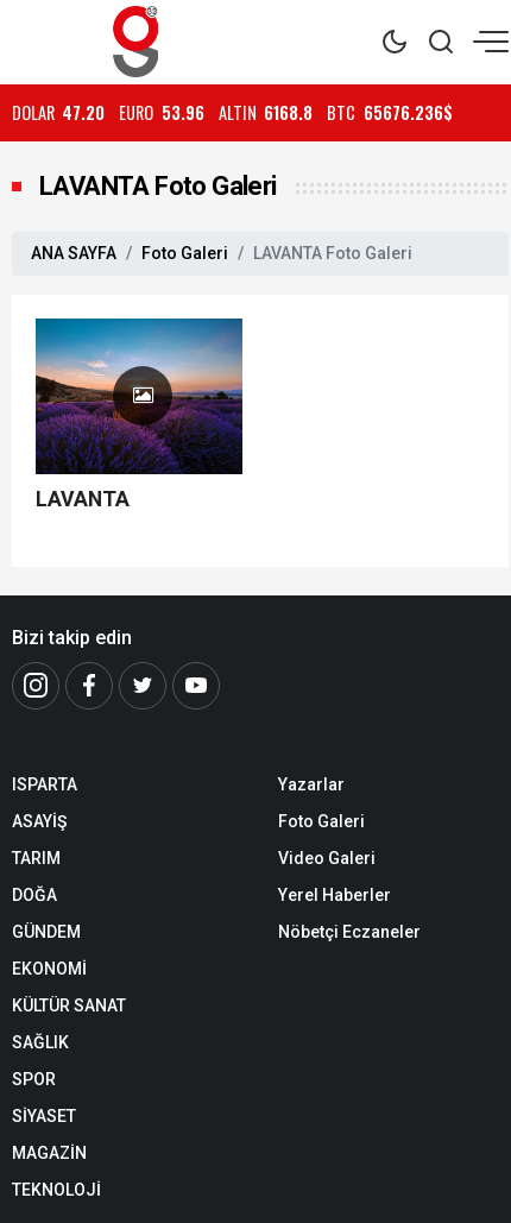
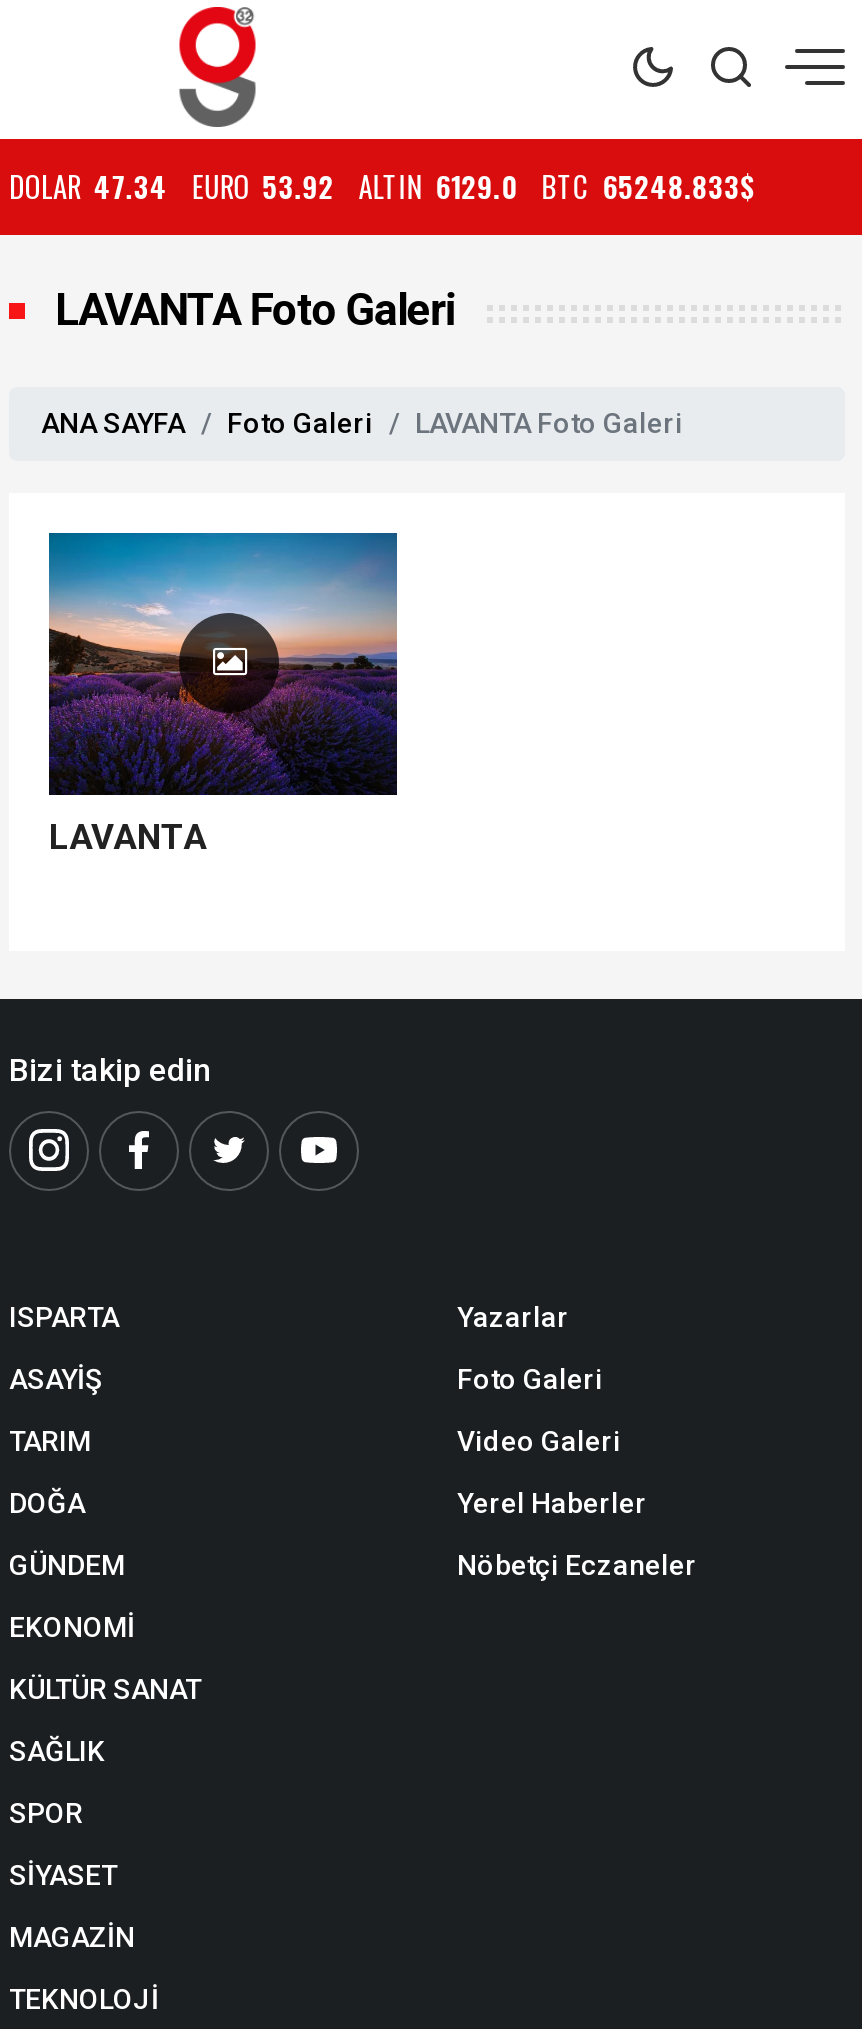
- DOLAR 47.20 EURO 53.96 ALTIN 6168.8 BTC 65676.236$
+ DOLAR 47.34 EURO 53.92 ALTIN 6129.0 BTC 65248.833$
